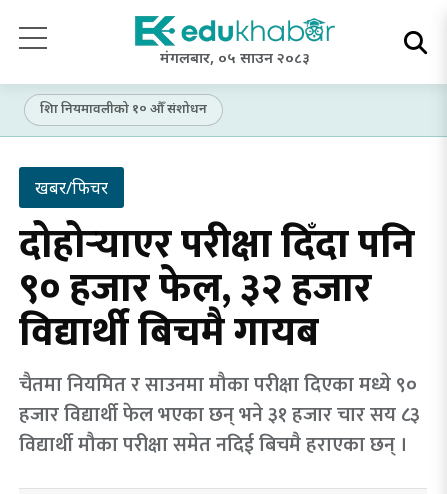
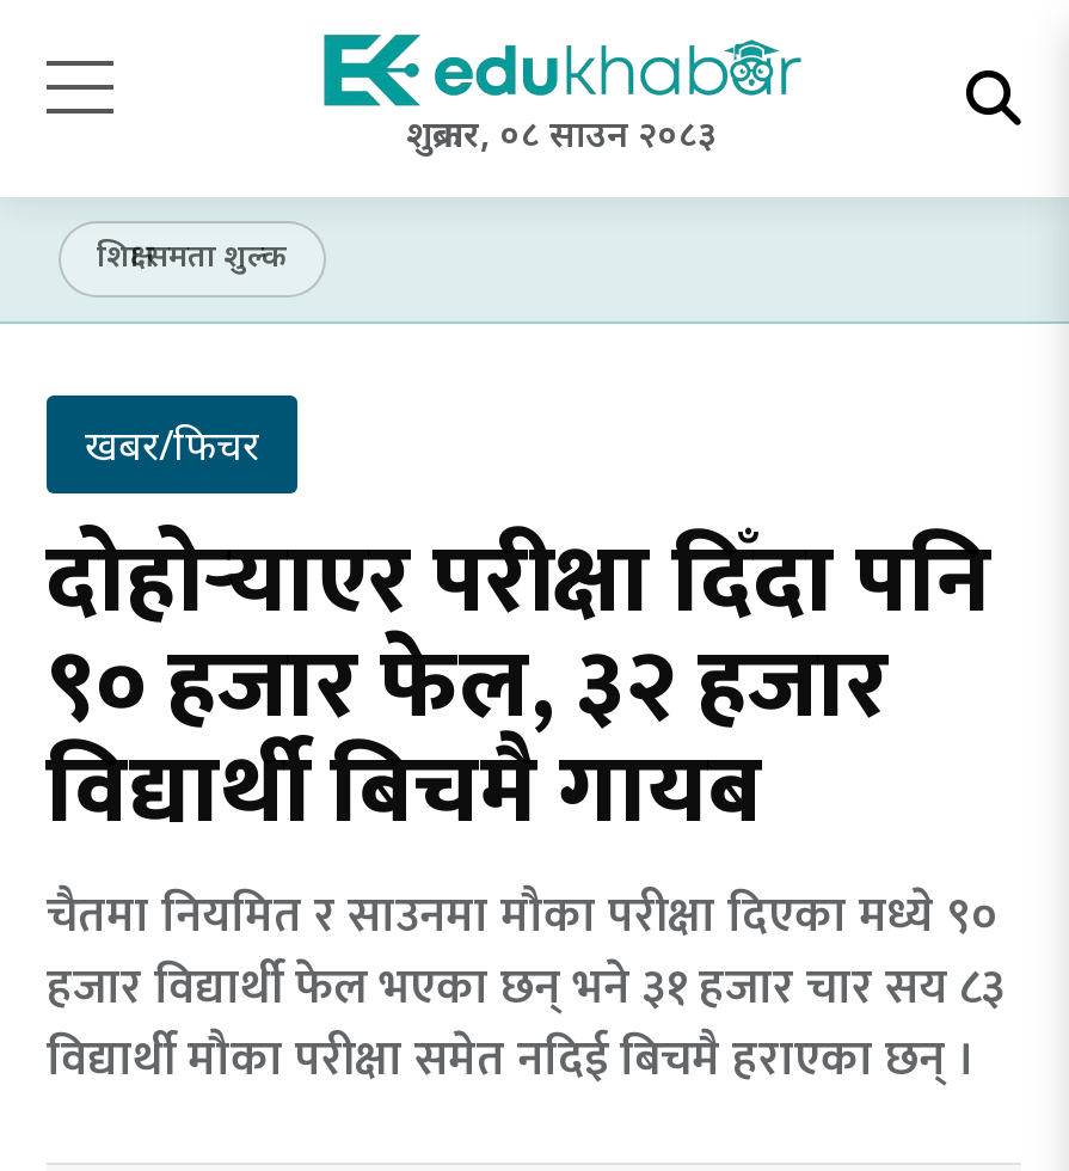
- मंगलबार, ०५ साउन २०८३
+ शुक्रबार, ०८ साउन २०८३

- शिक्षा नियमावलीको १० औँ संशोधन
+ शिक्षा समता शुल्क
